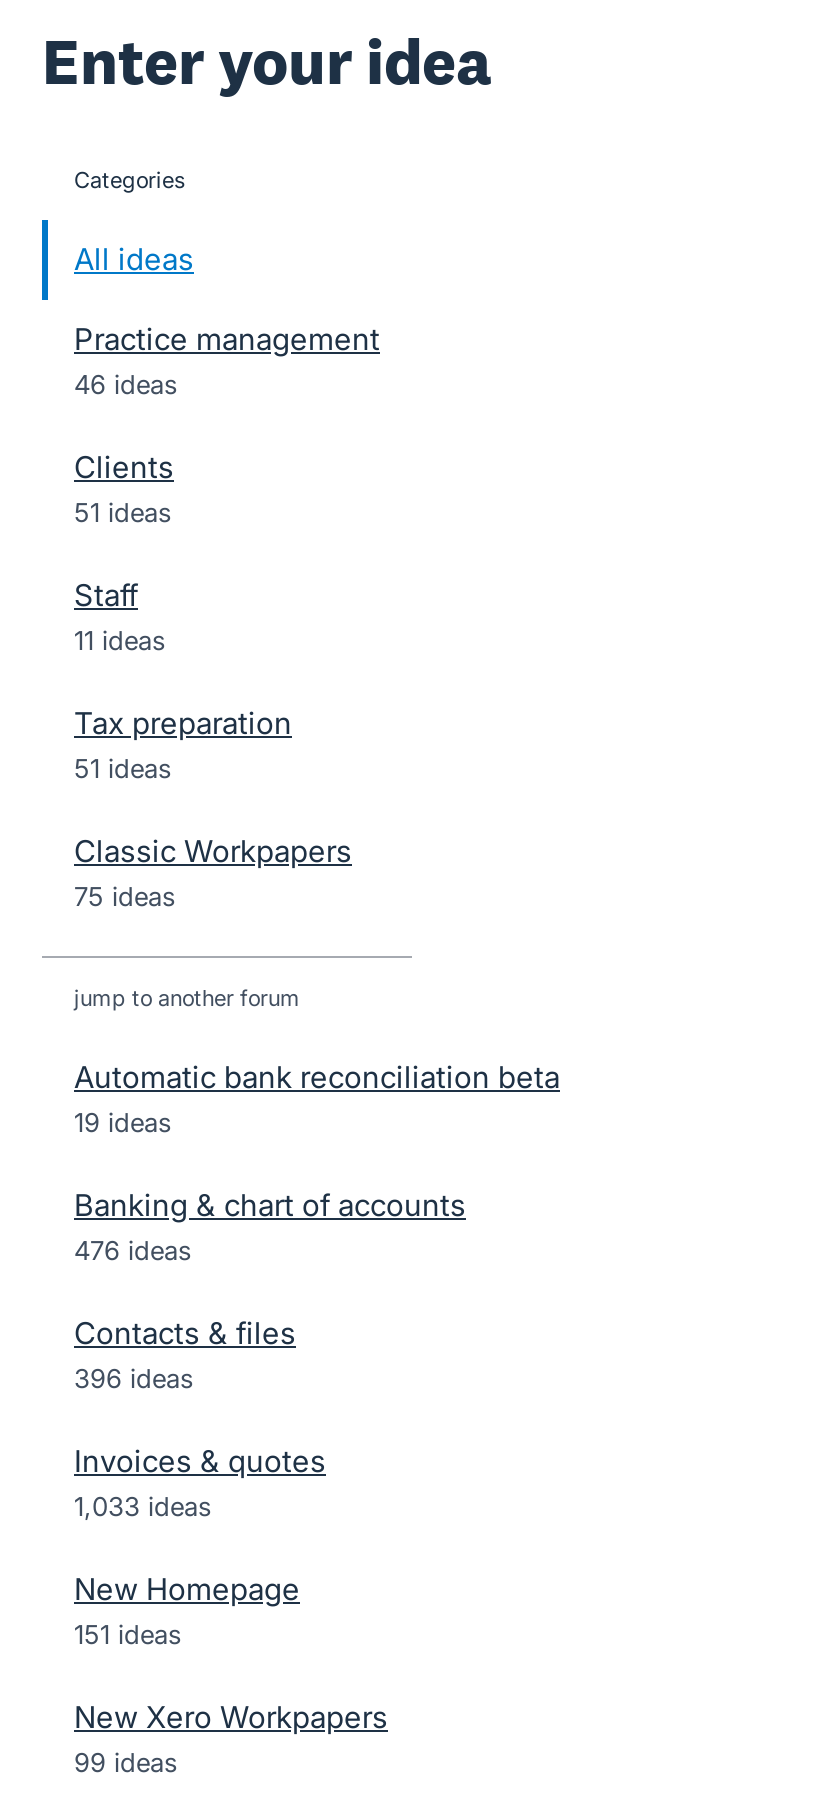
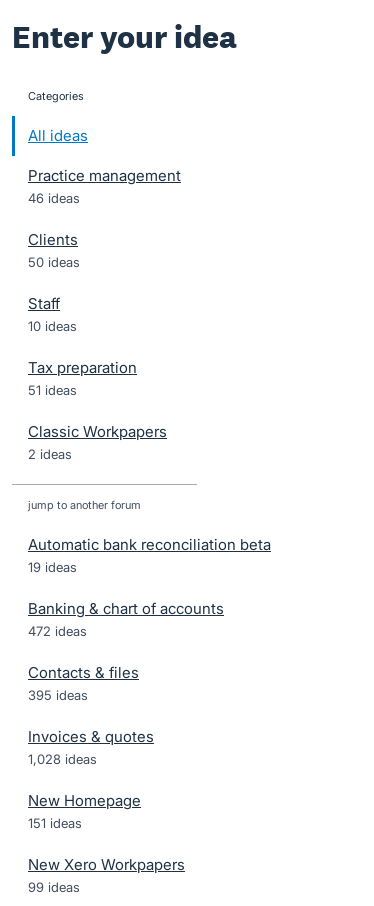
- 51 ideas
+ 50 ideas

- 11 ideas
+ 10 ideas

- 75 ideas
+ 2 ideas

- 476 ideas
+ 472 ideas

- 396 ideas
+ 395 ideas

- 1,033 ideas
+ 1,028 ideas
